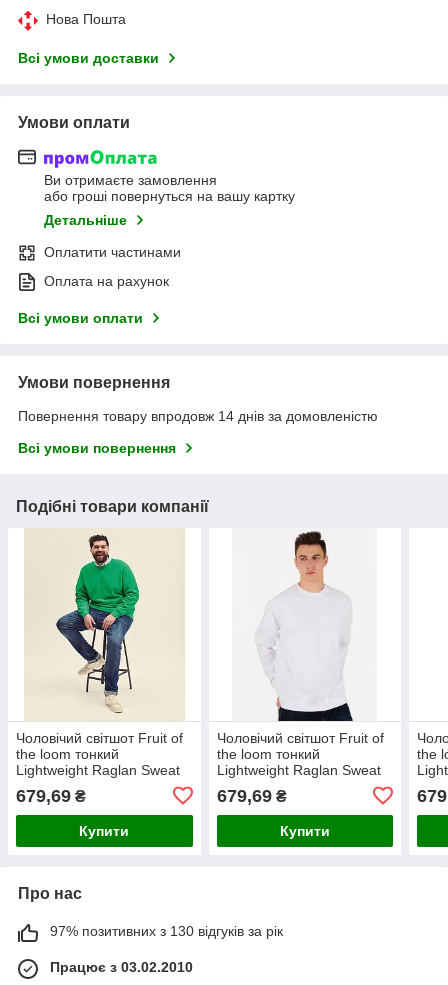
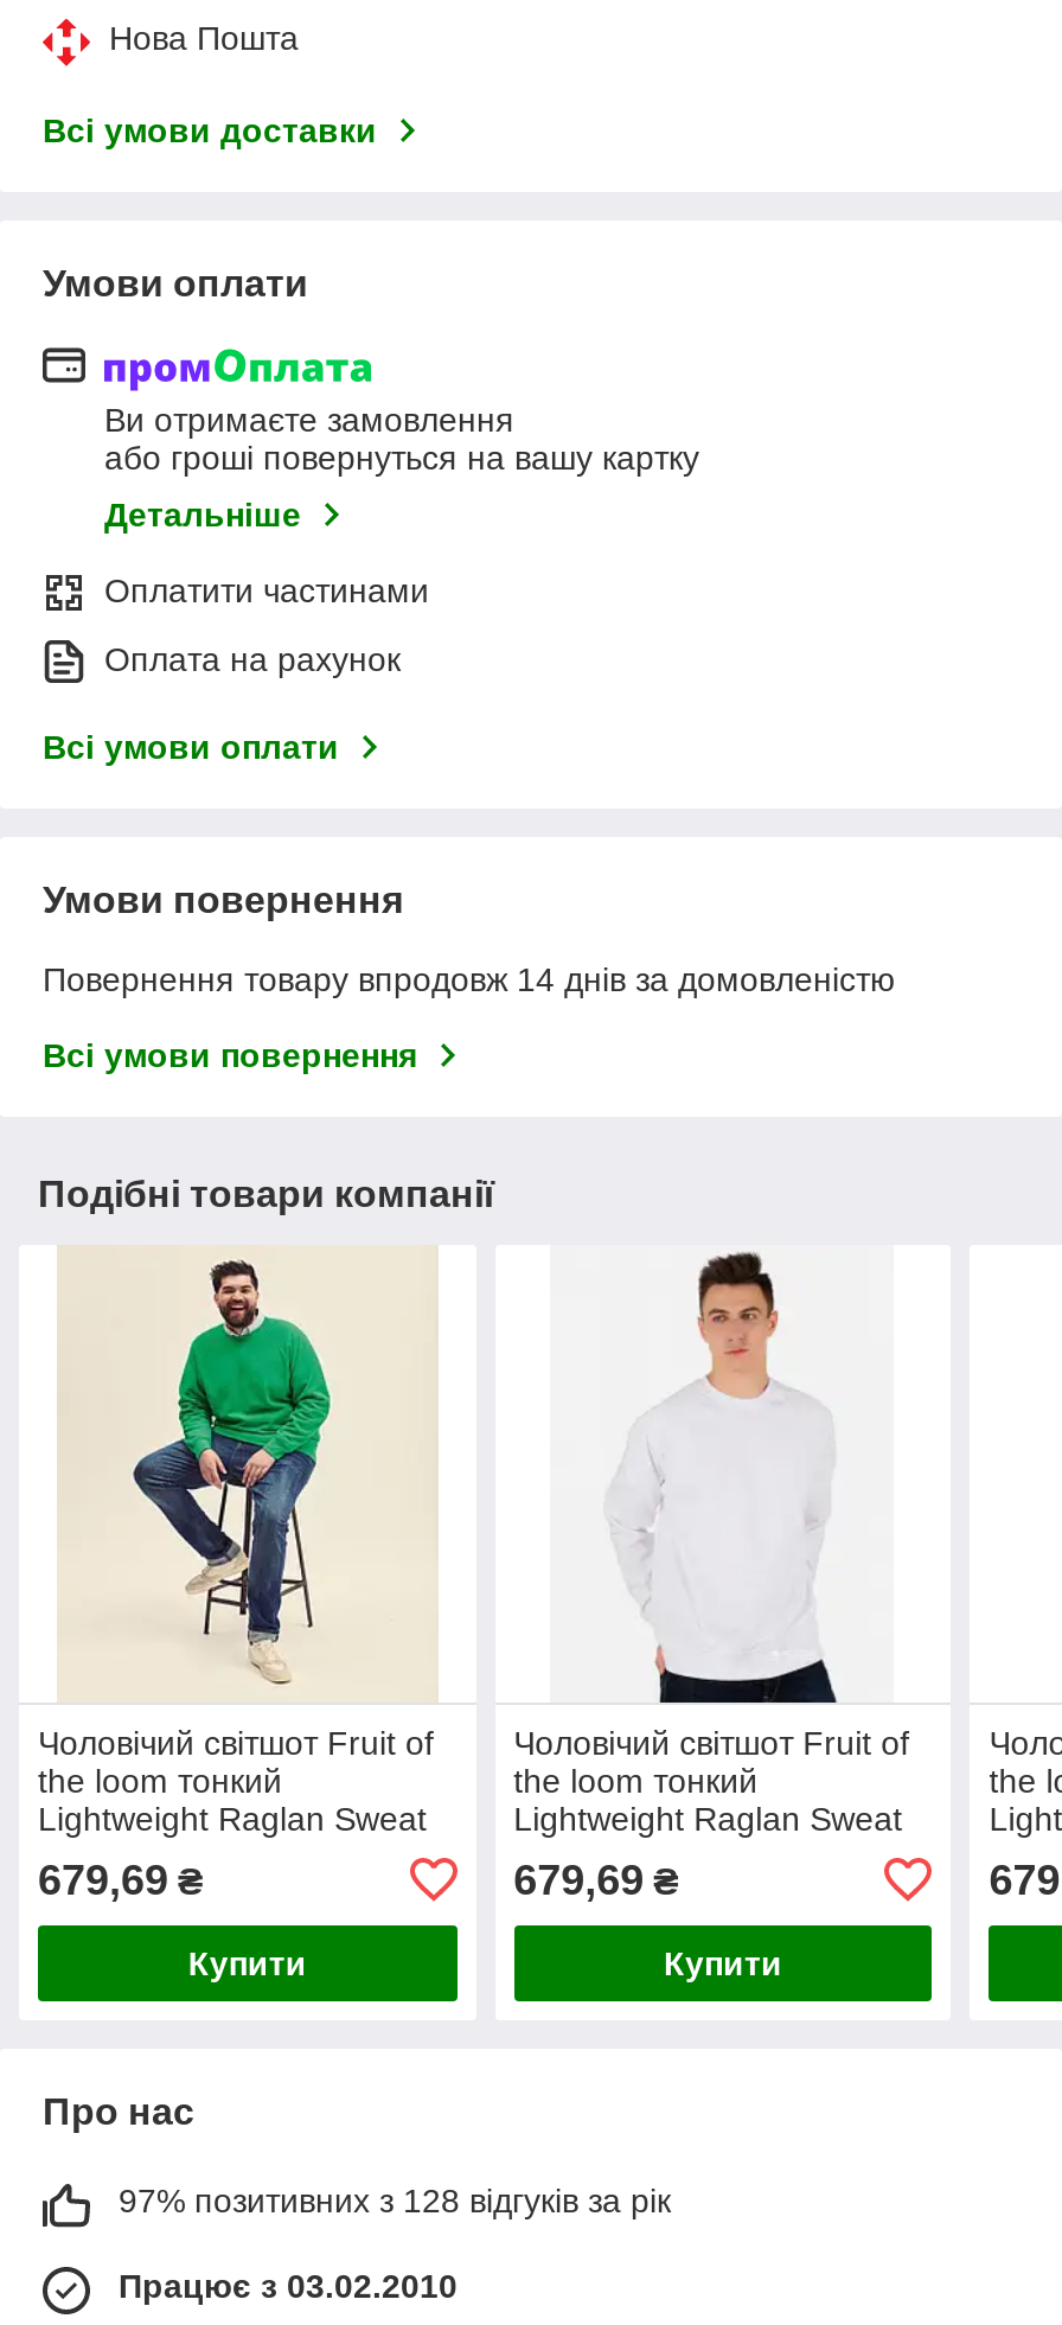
- 97% позитивних з 130 відгуків за рік
+ 97% позитивних з 128 відгуків за рік
